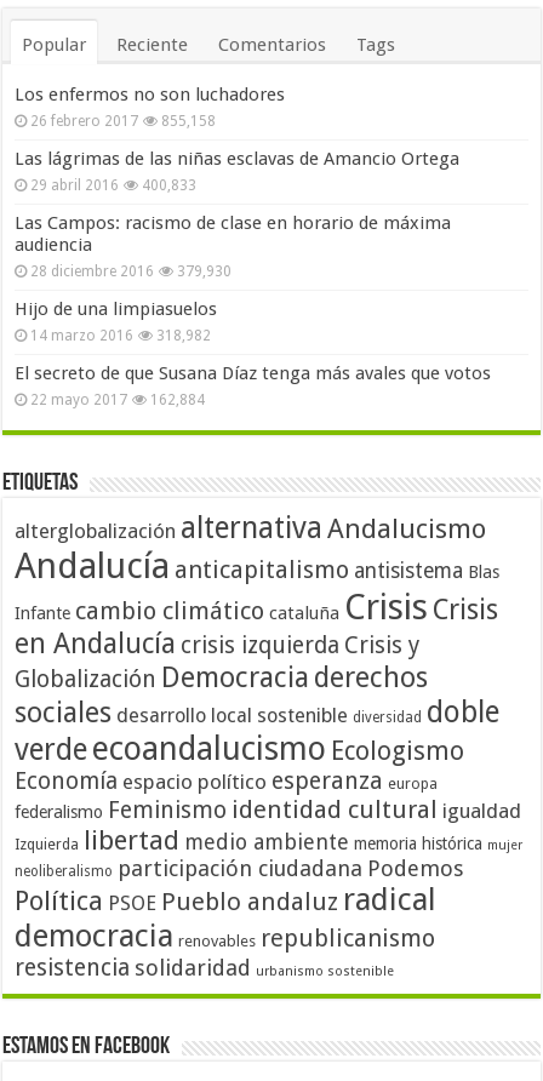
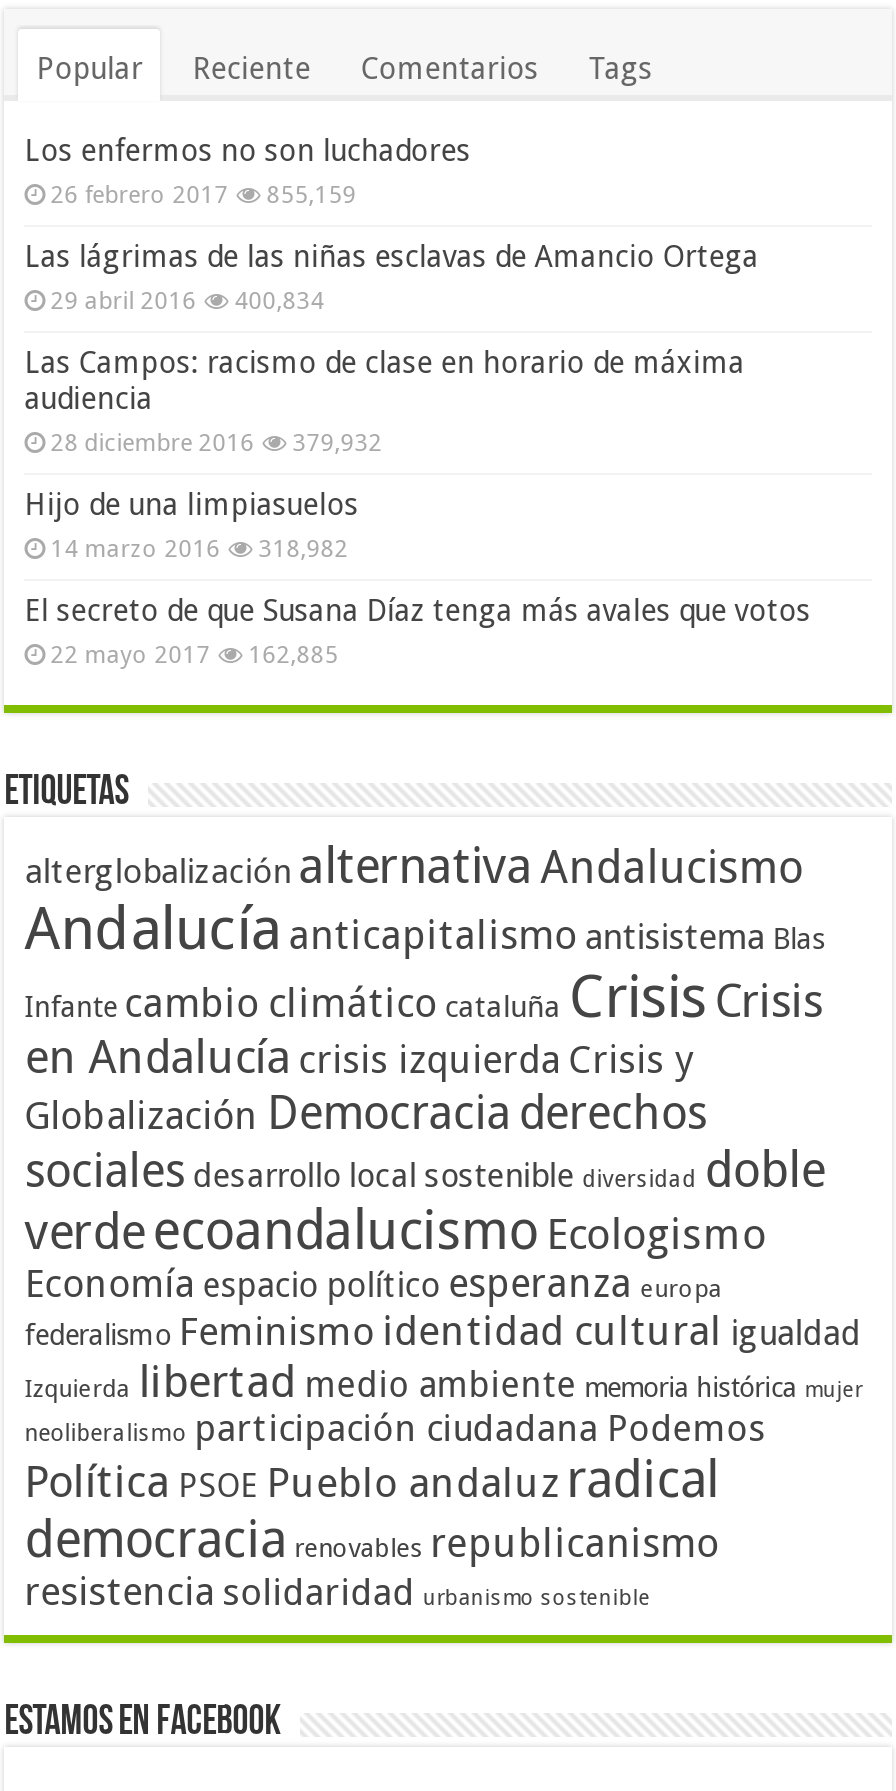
- 26 febrero 2017 855,158
+ 26 febrero 2017 855,159

- 29 abril 2016 400,833
+ 29 abril 2016 400,834

- 28 diciembre 2016 379,930
+ 28 diciembre 2016 379,932

- 22 mayo 2017 162,884
+ 22 mayo 2017 162,885
